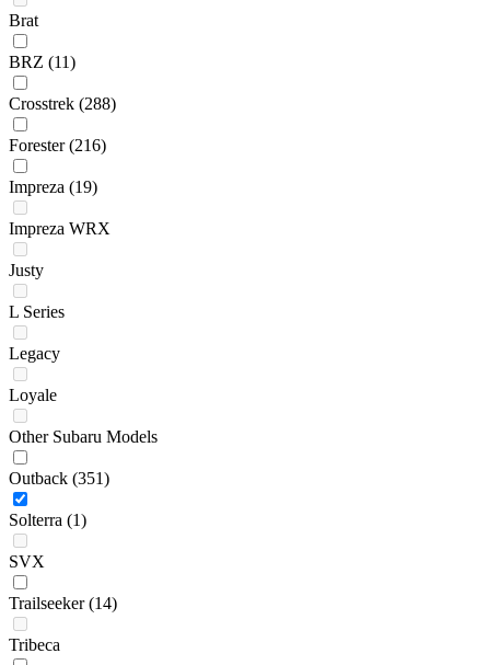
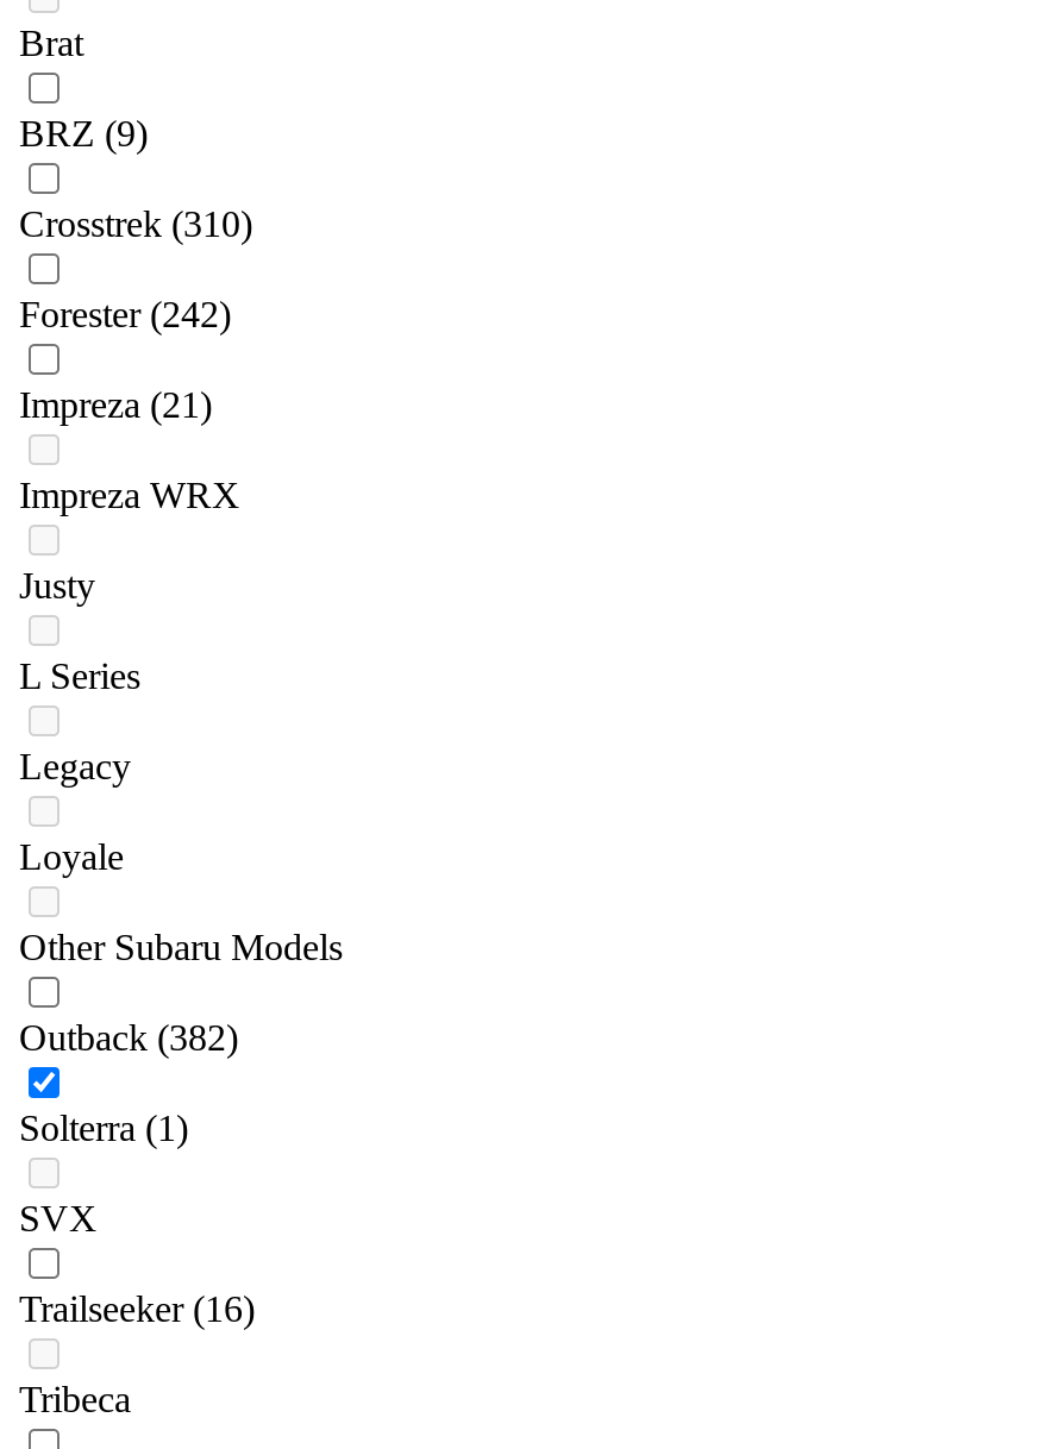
- BRZ (11)
+ BRZ (9)

- Crosstrek (288)
+ Crosstrek (310)

- Forester (216)
+ Forester (242)

- Impreza (19)
+ Impreza (21)

- Outback (351)
+ Outback (382)

- Trailseeker (14)
+ Trailseeker (16)
